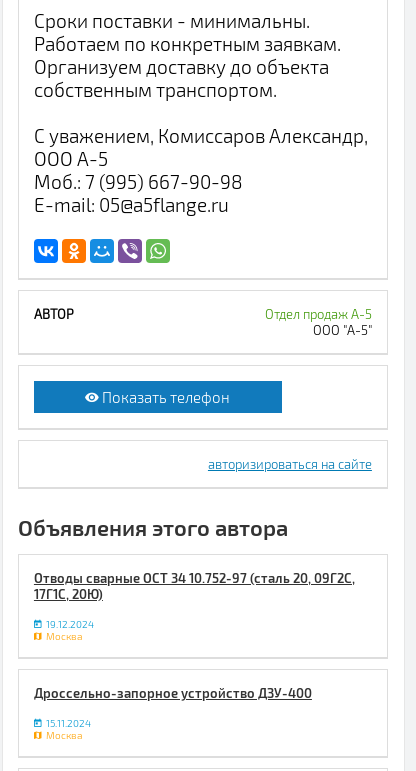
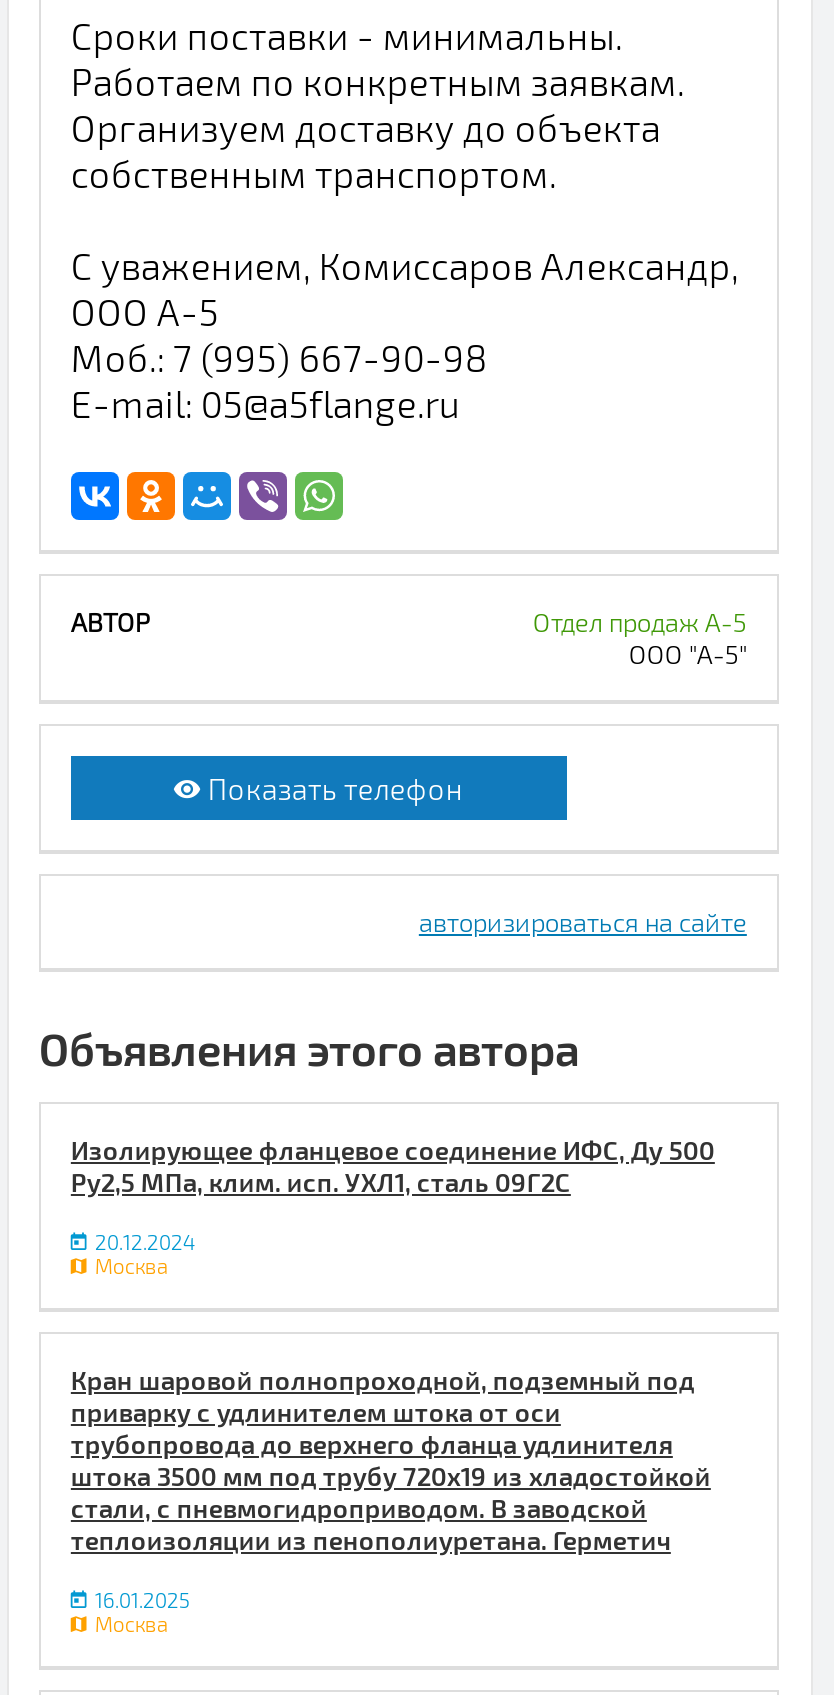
- Отводы сварные ОСТ 34 10.752-97 (сталь 20, 09Г2С,
- 17Г1С, 20Ю)
+ Изолирующее фланцевое соединение ИФС, Ду 500
+ Ру2,5 МПа, клим. исп. УХЛ1, сталь 09Г2С

- 19.12.2024
+ 20.12.2024

- Дроссельно-запорное устройство ДЗУ-400
+ Кран шаровой полнопроходной, подземный под
+ приварку с удлинителем штока от оси
+ трубопровода до верхнего фланца удлинителя
+ штока 3500 мм под трубу 720х19 из хладостойкой
+ стали, с пневмогидроприводом. В заводской
+ теплоизоляции из пенополиуретана. Герметич

- 15.11.2024
+ 16.01.2025
